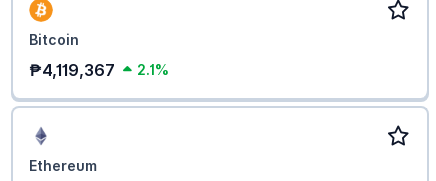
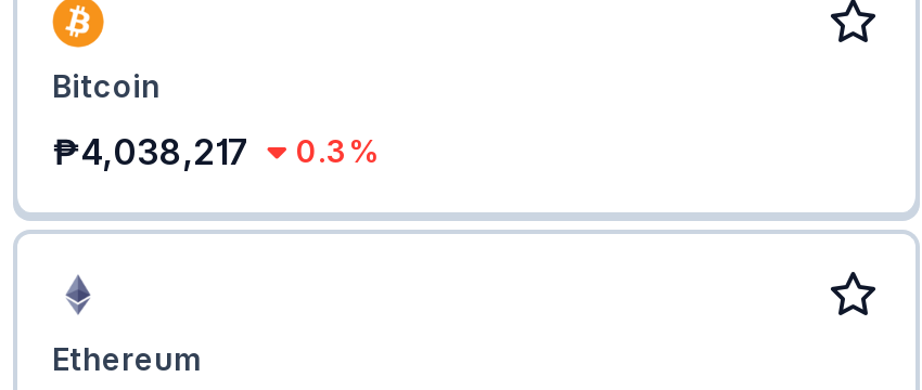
- ₱4,119,367
+ ₱4,038,217

- 2.1%
+ 0.3%
